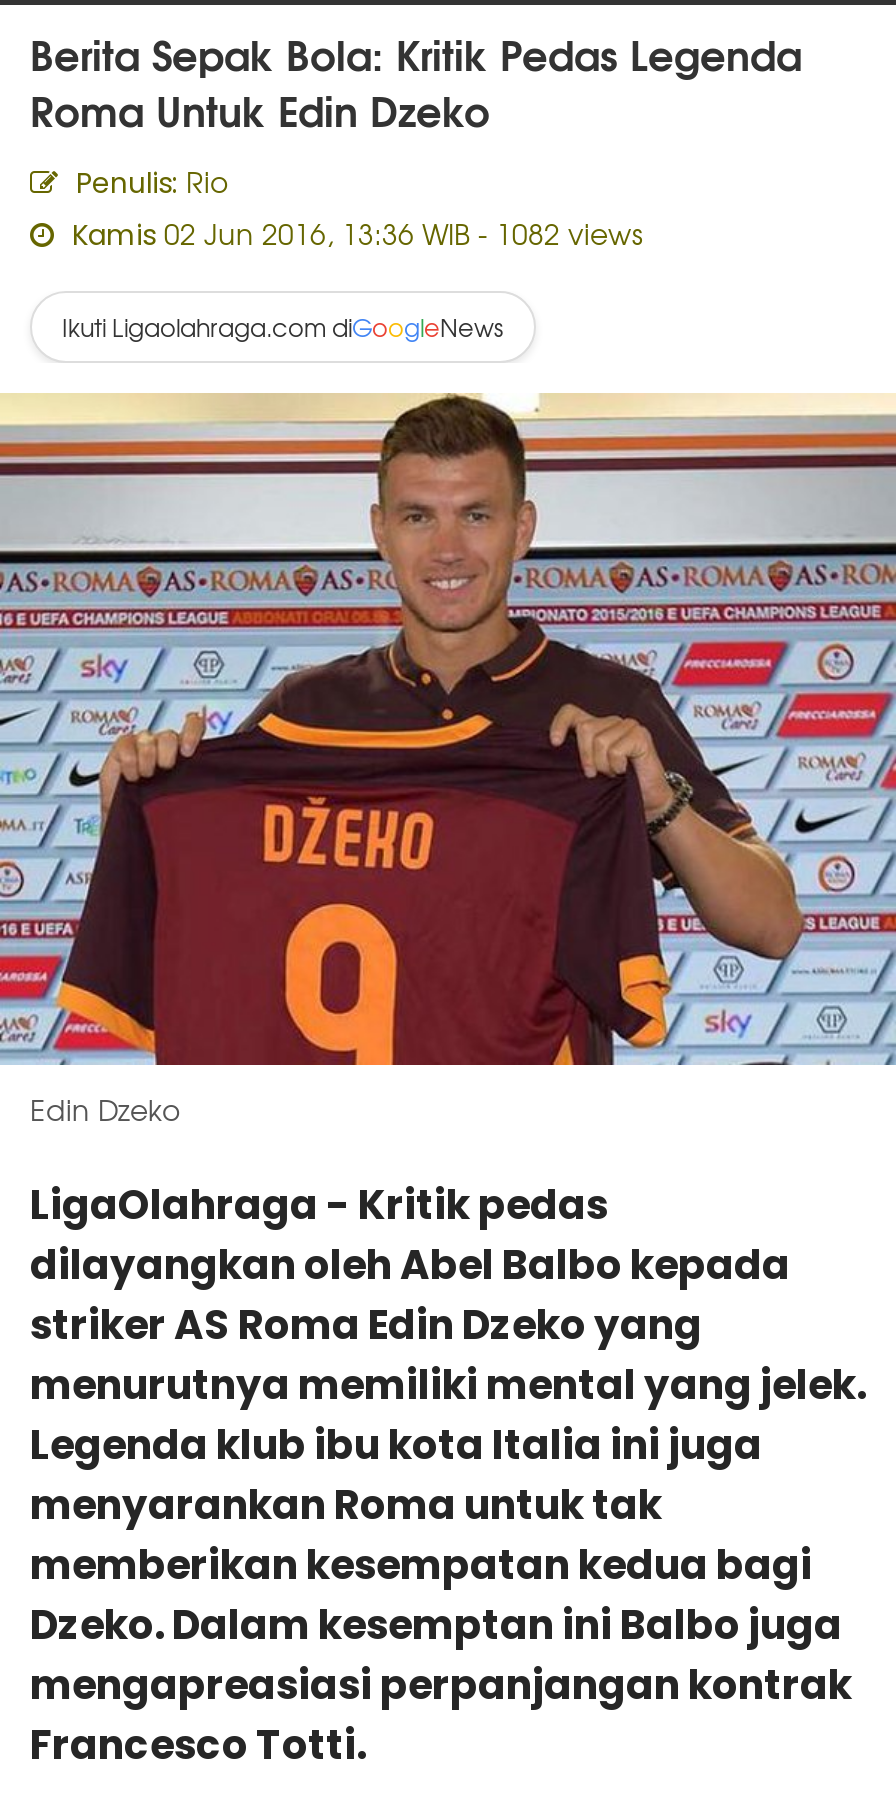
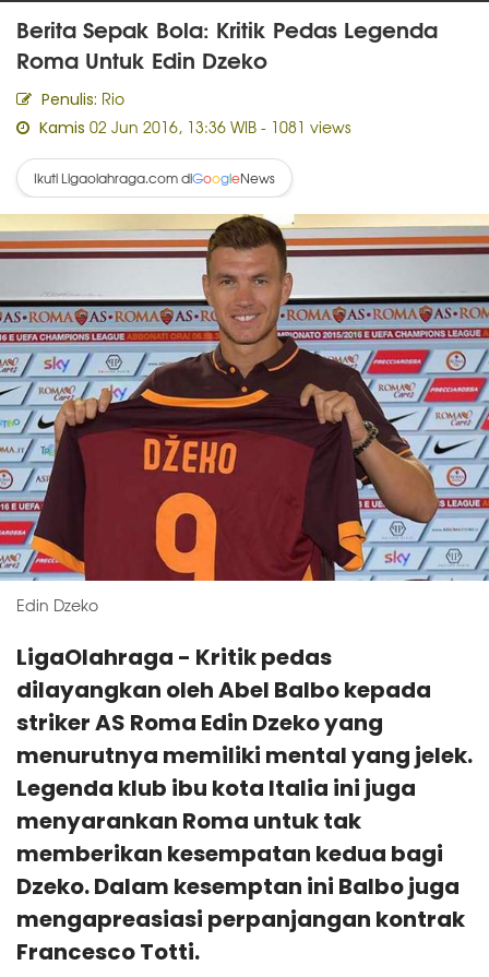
- Kamis 02 Jun 2016, 13:36 WIB - 1082 views
+ Kamis 02 Jun 2016, 13:36 WIB - 1081 views
